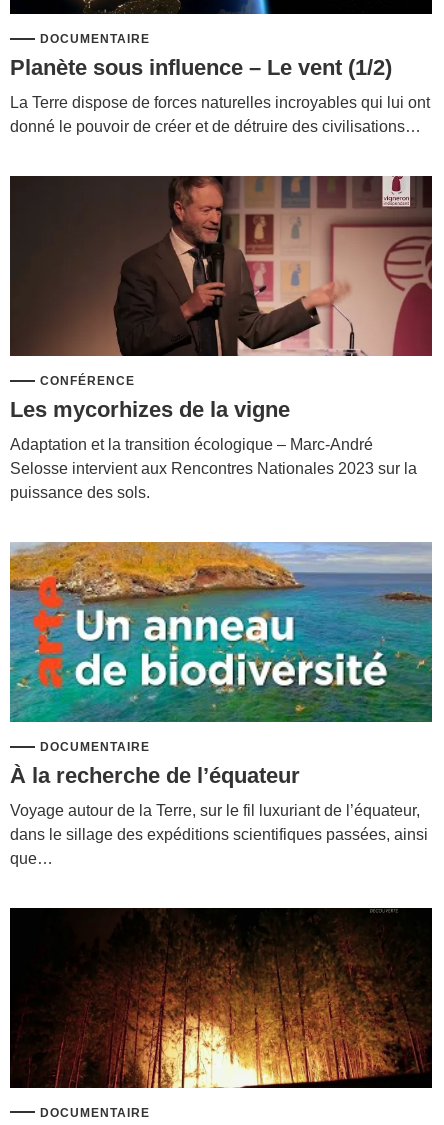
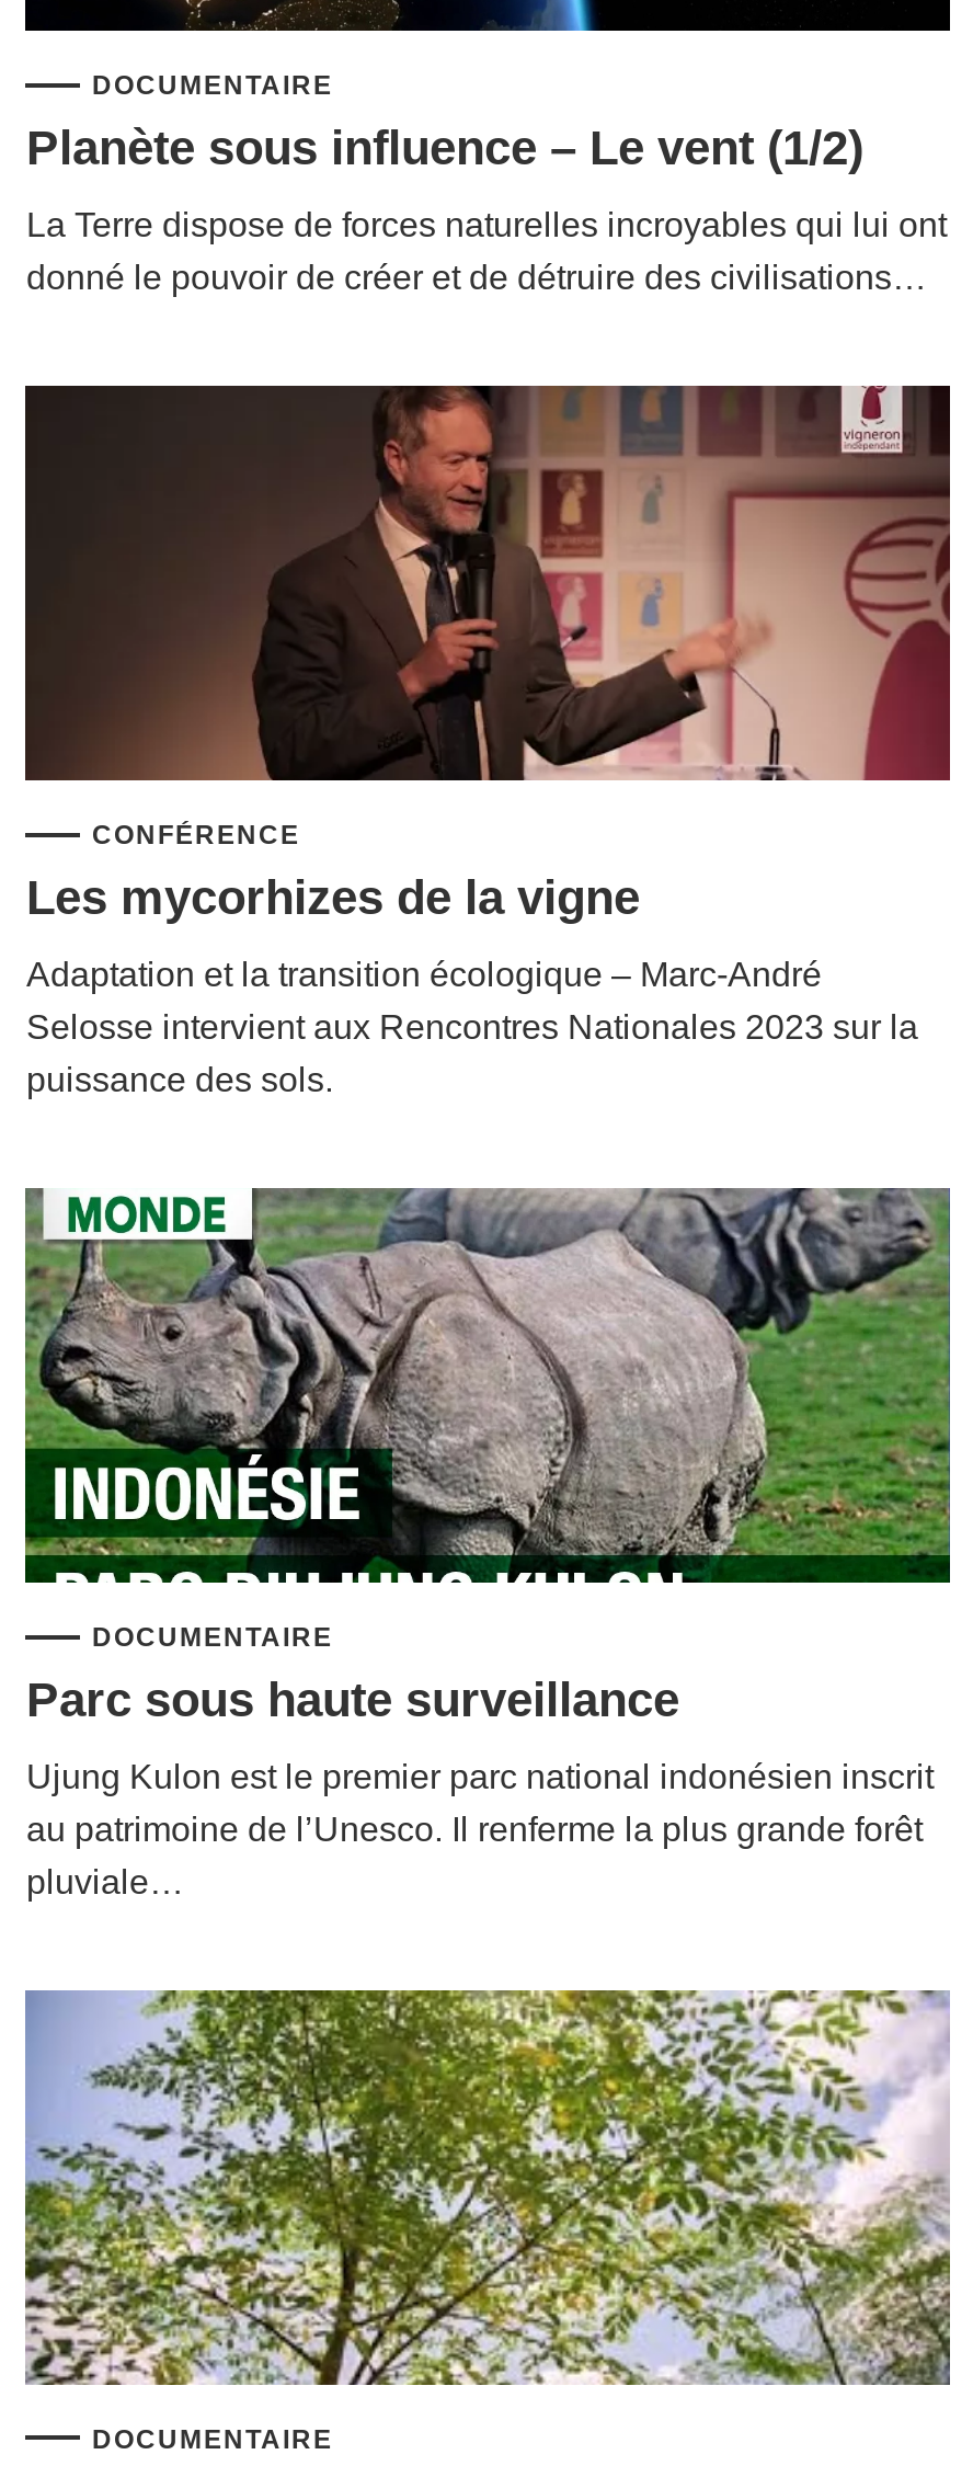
- [image]
- À la recherche de l’équateur
+ [image]
+ Parc sous haute surveillance

- Voyage autour de la Terre, sur le fil luxuriant de l’équateur,
- dans le sillage des expéditions scientifiques passées, ainsi
- que…
+ Ujung Kulon est le premier parc national indonésien inscrit
+ au patrimoine de l’Unesco. Il renferme la plus grande forêt
+ pluviale…

- [image]
+ [image]
